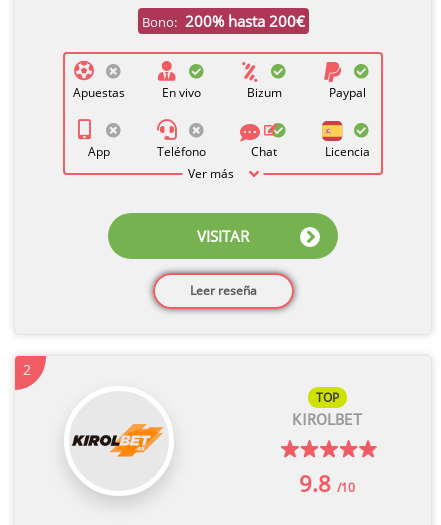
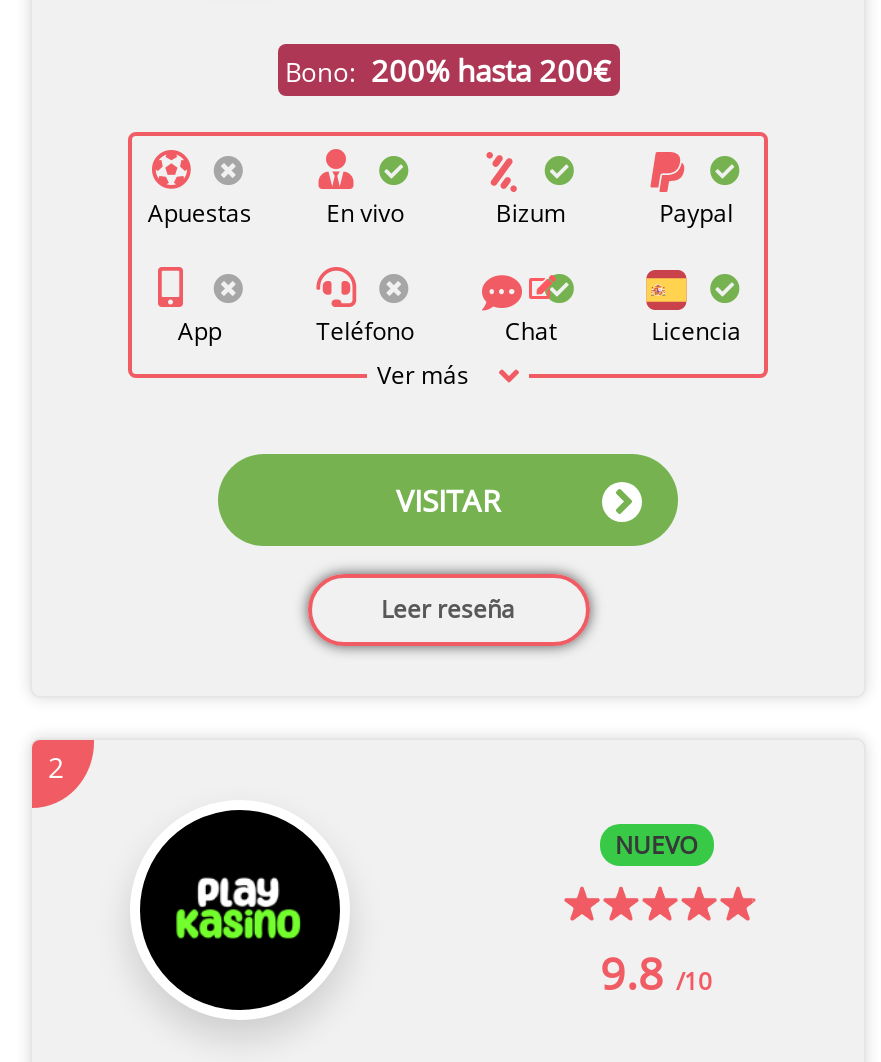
- TOP
- KIROLBET
+ NUEVO

- [image]
+ [image]
